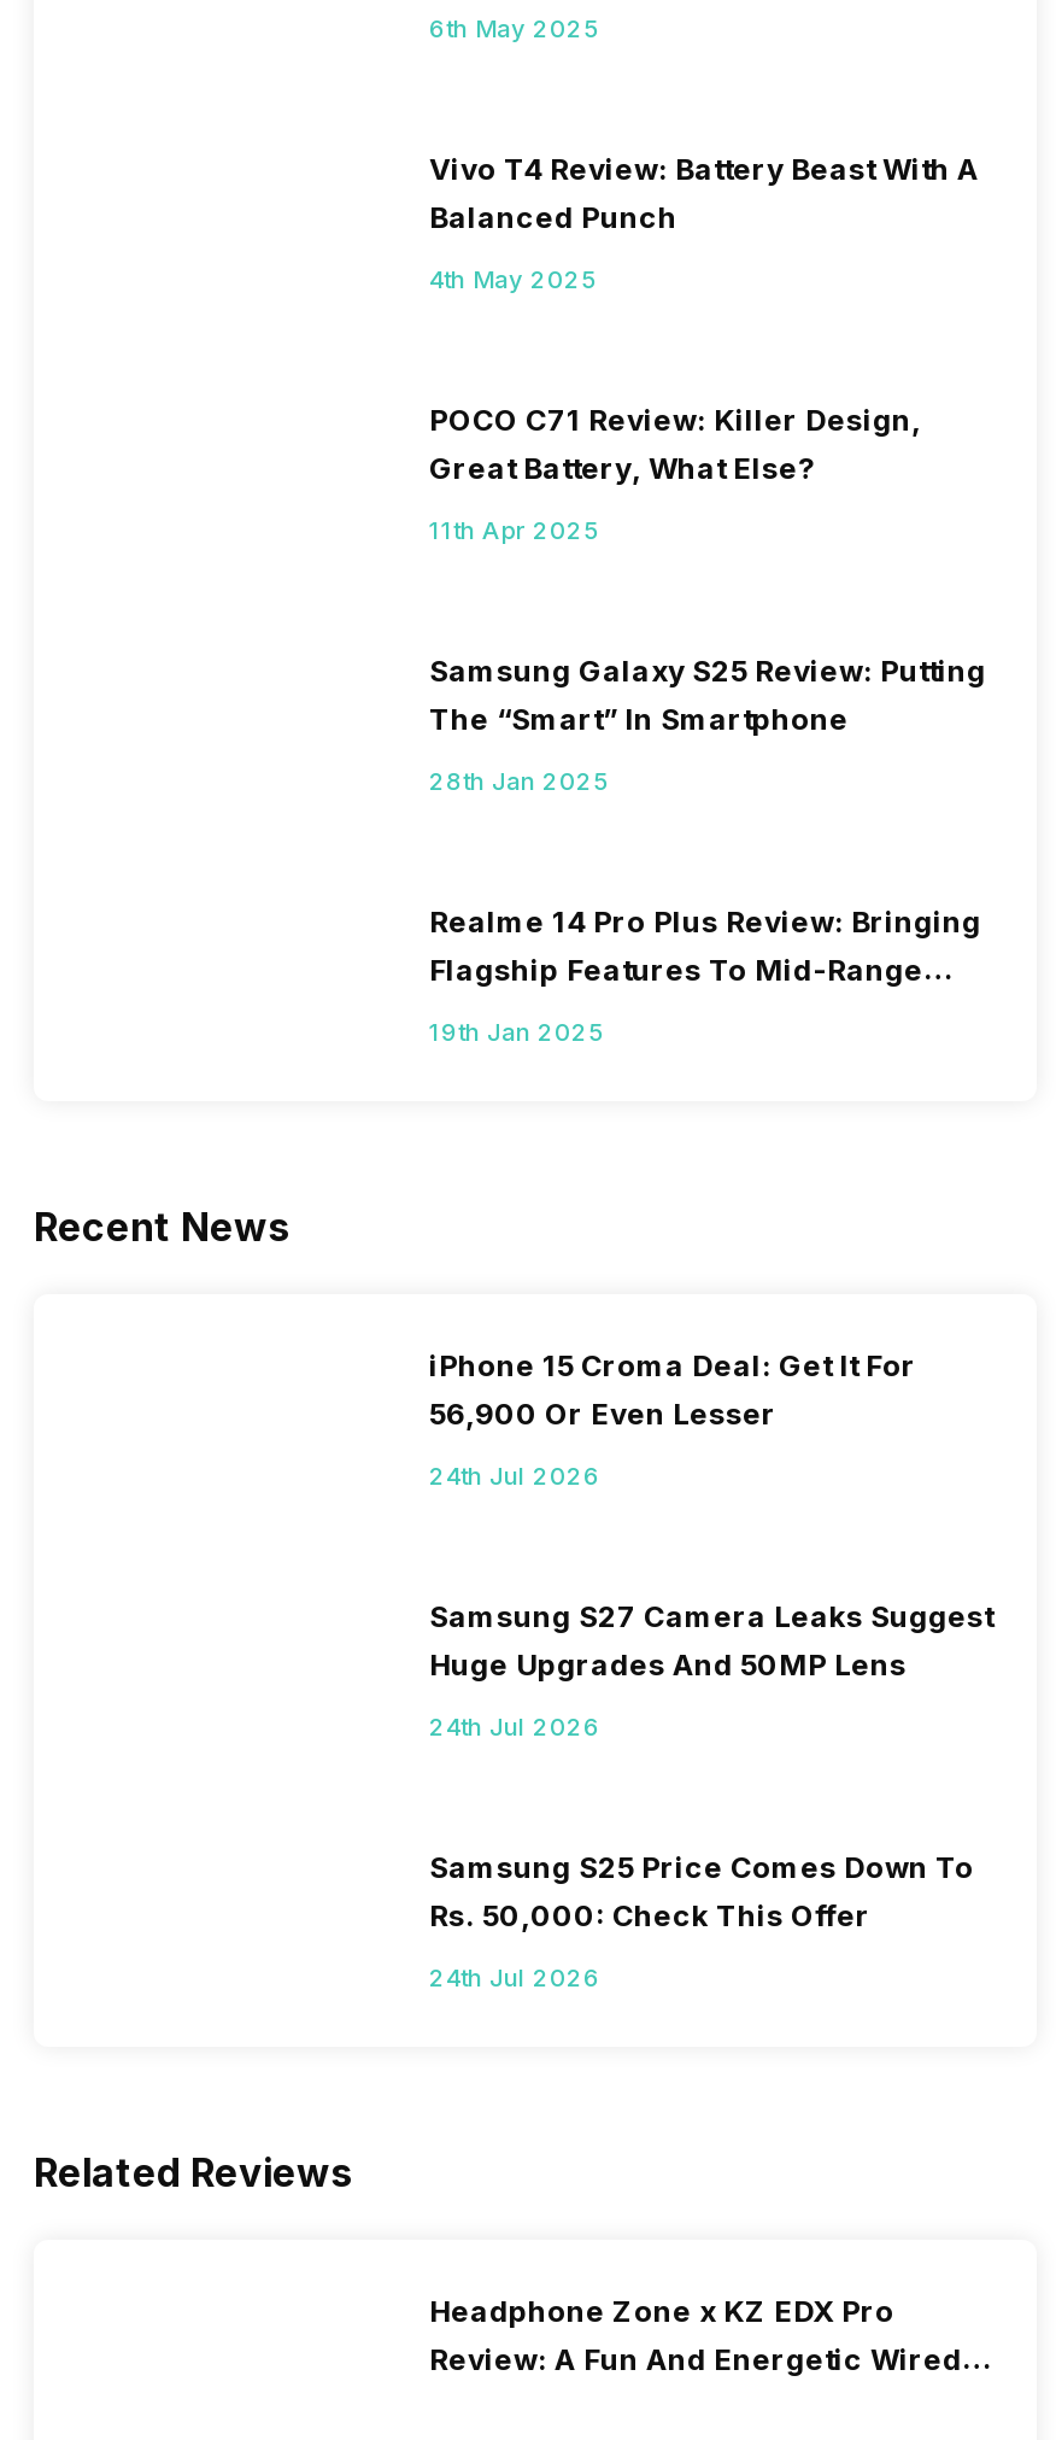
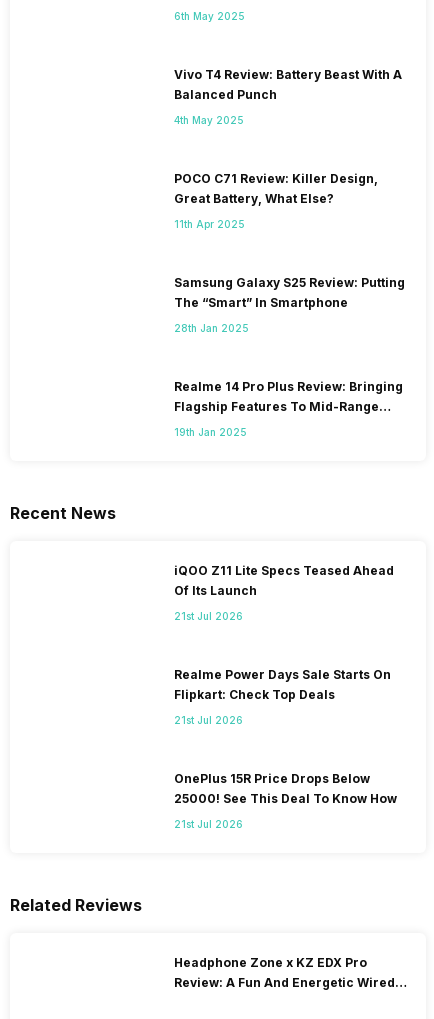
- iPhone 15 Croma Deal: Get It For
- 56,900 Or Even Lesser
+ iQOO Z11 Lite Specs Teased Ahead
+ Of Its Launch

- 24th Jul 2026
+ 21st Jul 2026

- Samsung S27 Camera Leaks Suggest
- Huge Upgrades And 50MP Lens
+ Realme Power Days Sale Starts On
+ Flipkart: Check Top Deals

- 24th Jul 2026
+ 21st Jul 2026

- Samsung S25 Price Comes Down To
- Rs. 50,000: Check This Offer
+ OnePlus 15R Price Drops Below
+ 25000! See This Deal To Know How

- 24th Jul 2026
+ 21st Jul 2026
